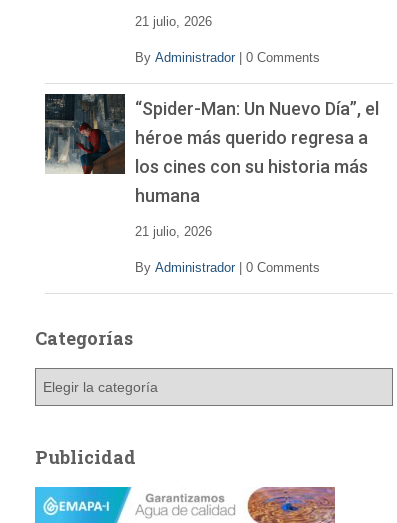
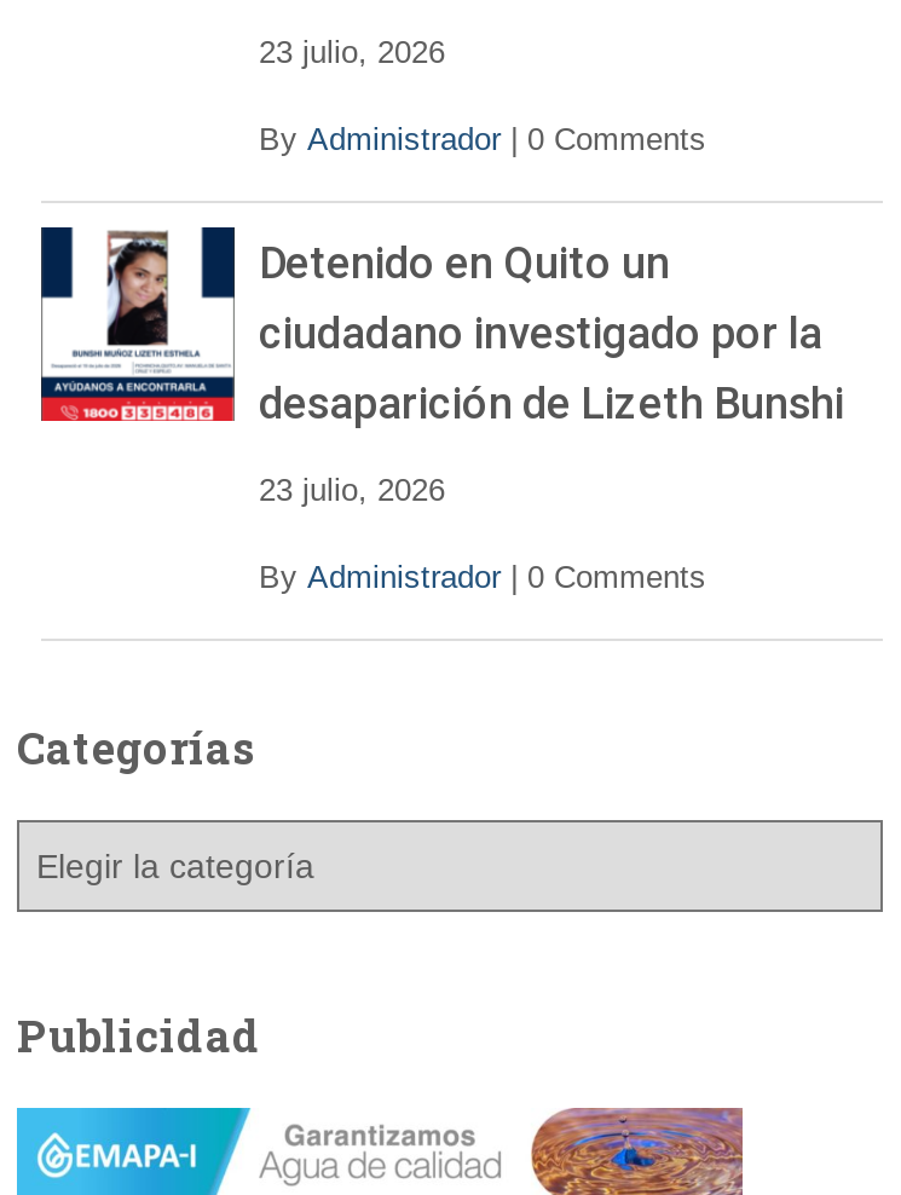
- 21 julio, 2026
+ 23 julio, 2026

- [image]
- “Spider-Man: Un Nuevo Día”, el
- héroe más querido regresa a
- los cines con su historia más
- humana
+ [image]
+ Detenido en Quito un
+ ciudadano investigado por la
+ desaparición de Lizeth Bunshi

- 21 julio, 2026
+ 23 julio, 2026
